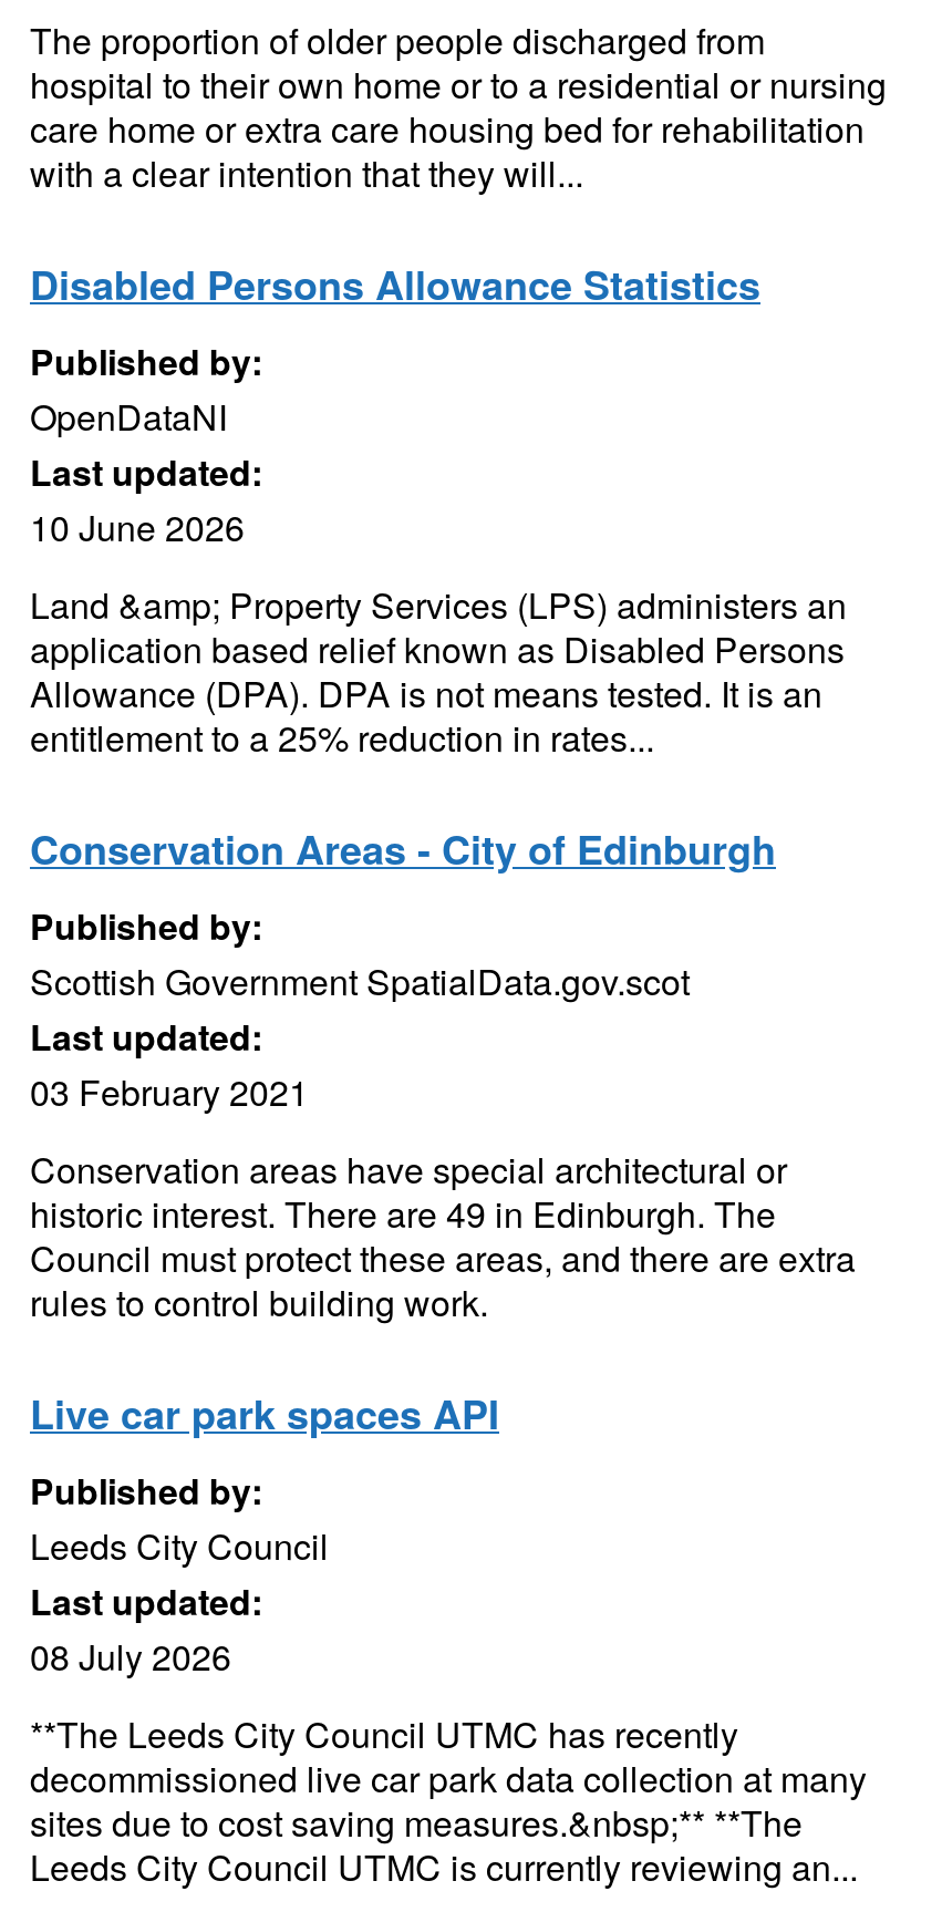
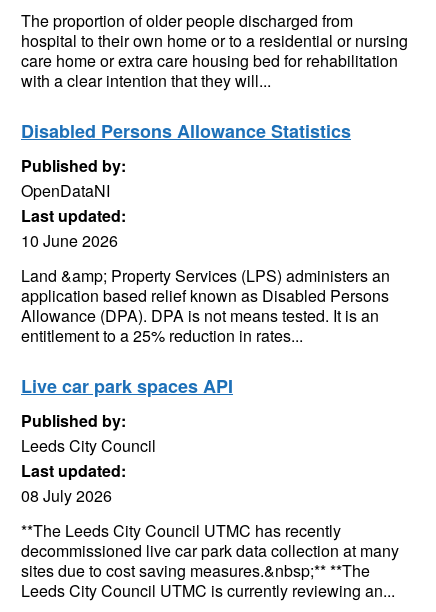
- Conservation Areas - City of Edinburgh
- Published by:
- Scottish Government SpatialData.gov.scot
- Last updated:
- 03 February 2021
- Conservation areas have special architectural or
- historic interest. There are 49 in Edinburgh. The
- Council must protect these areas, and there are extra
- rules to control building work.
